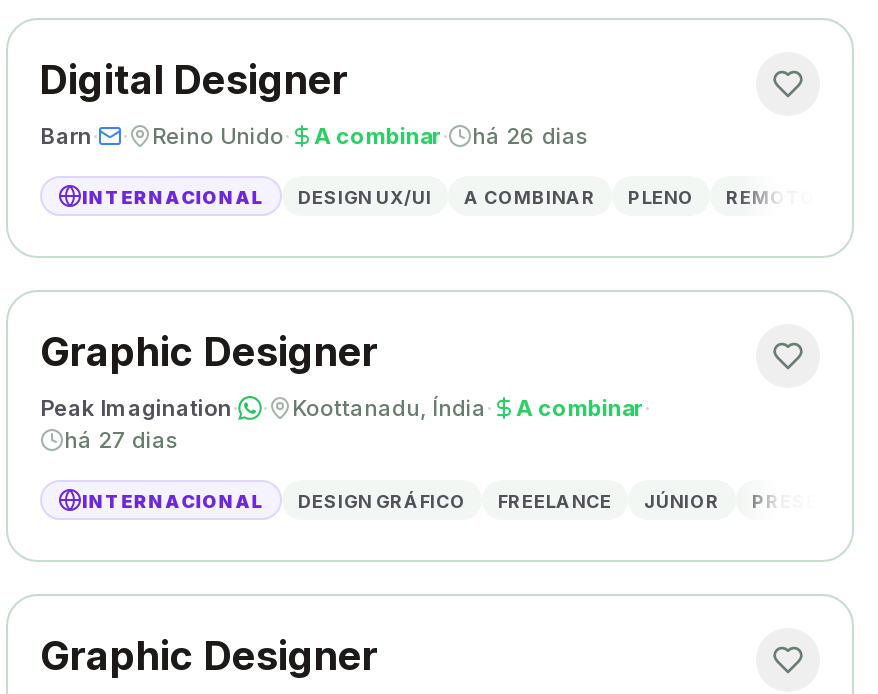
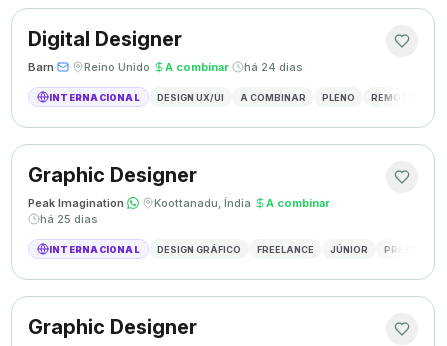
- há 26 dias
+ há 24 dias

- há 27 dias
+ há 25 dias
